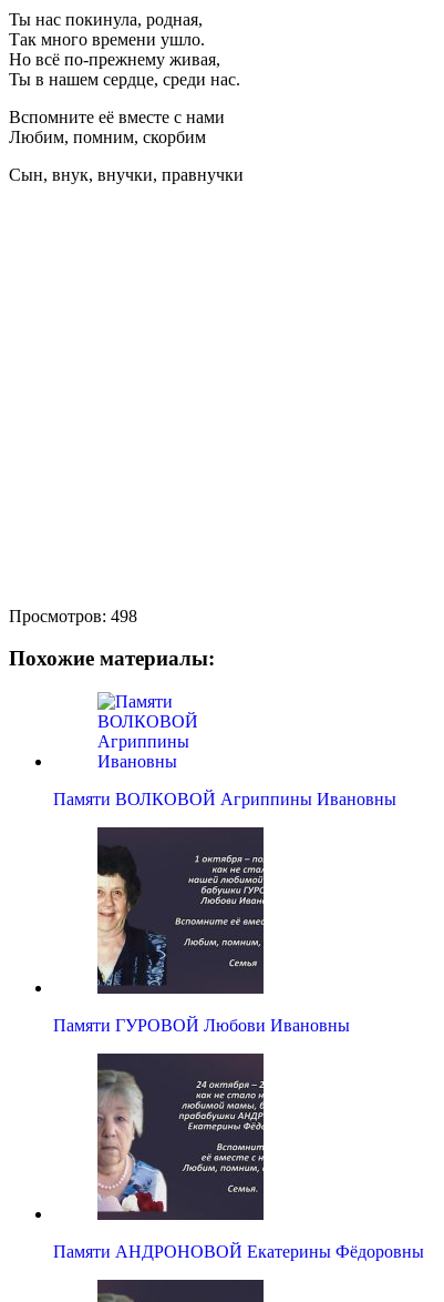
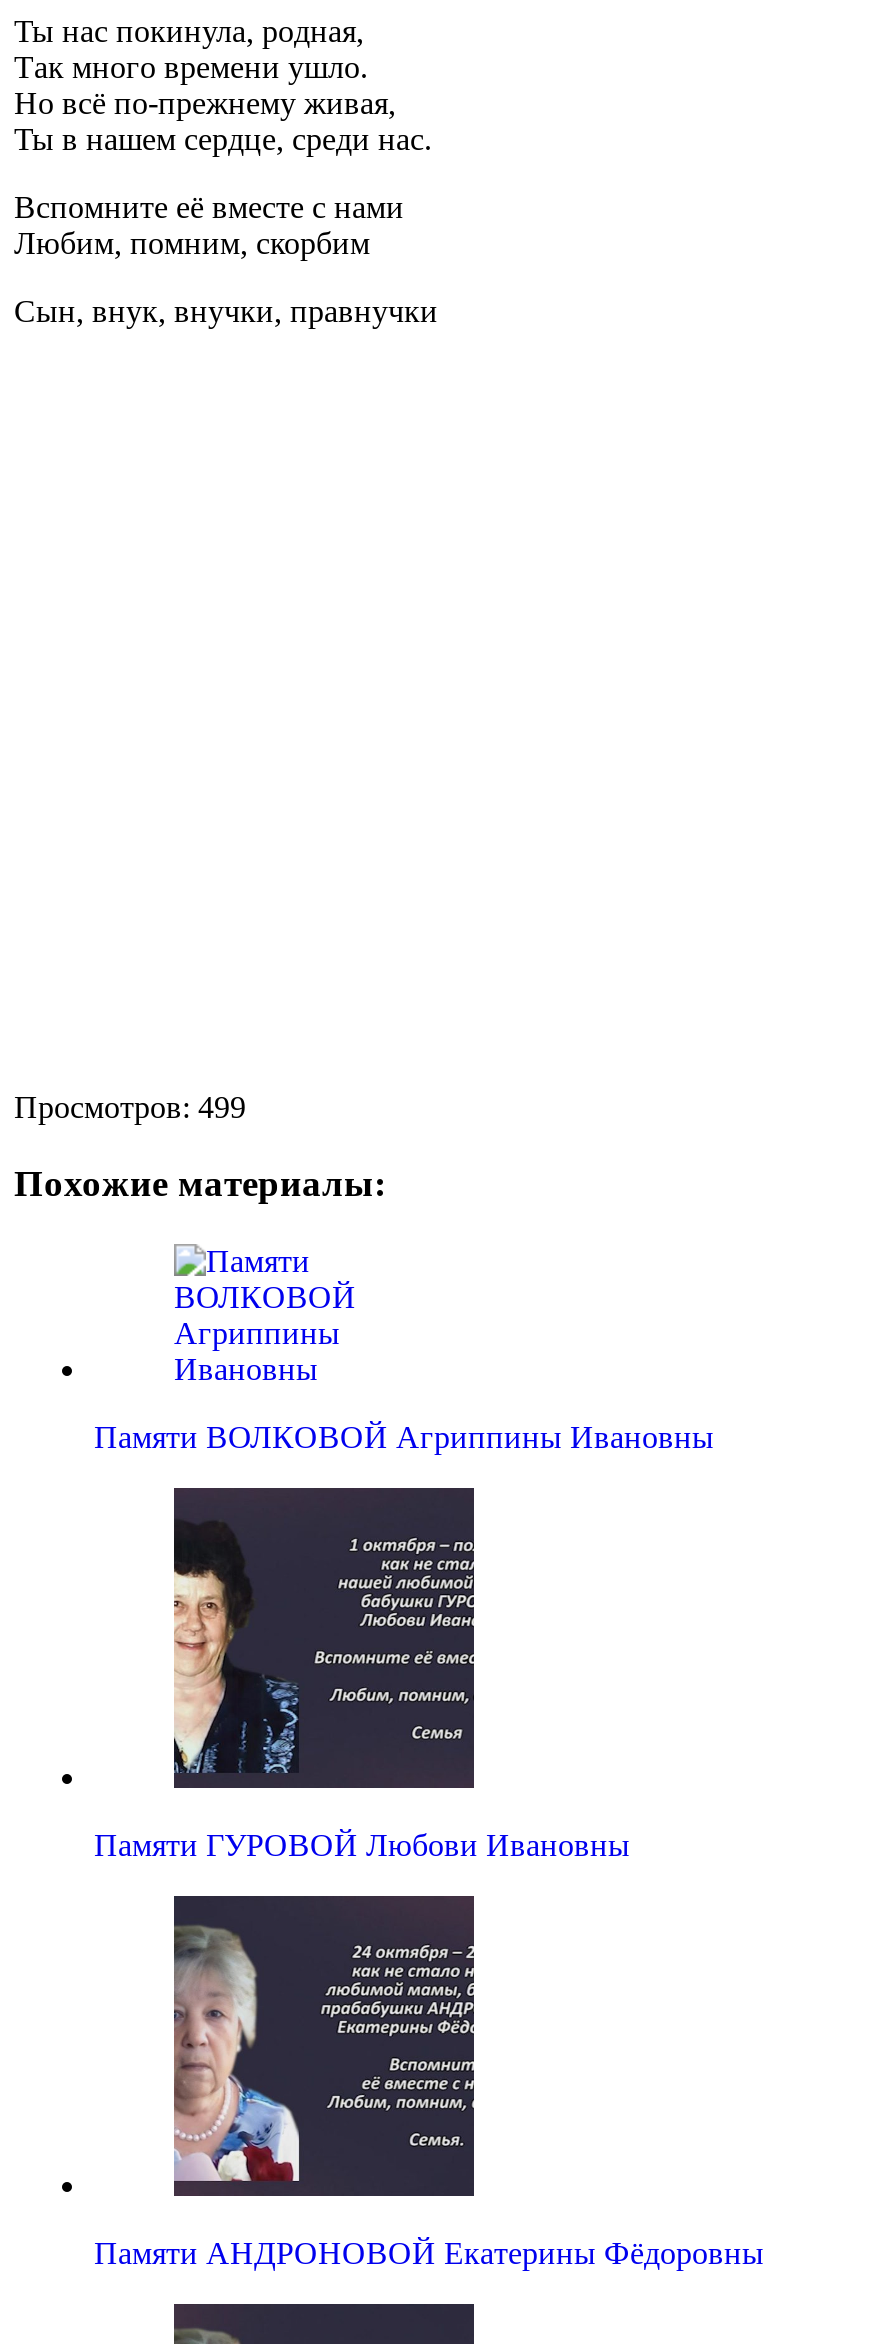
- Просмотров: 498
+ Просмотров: 499
